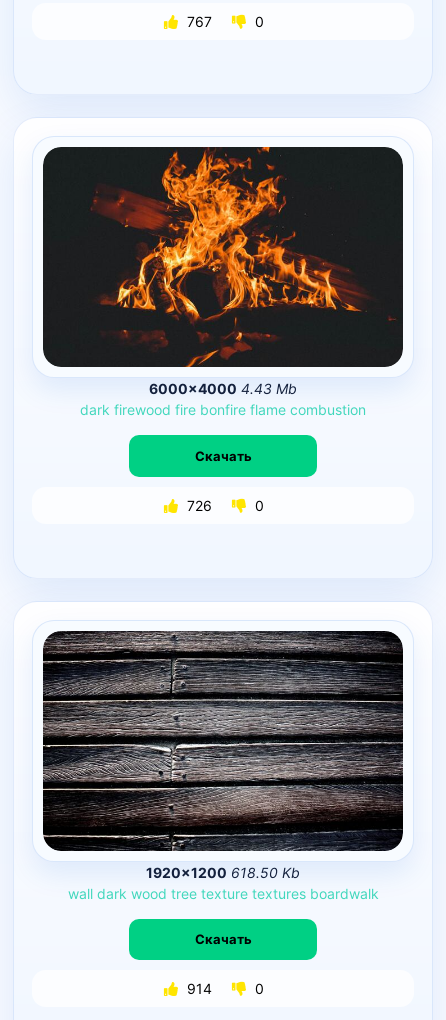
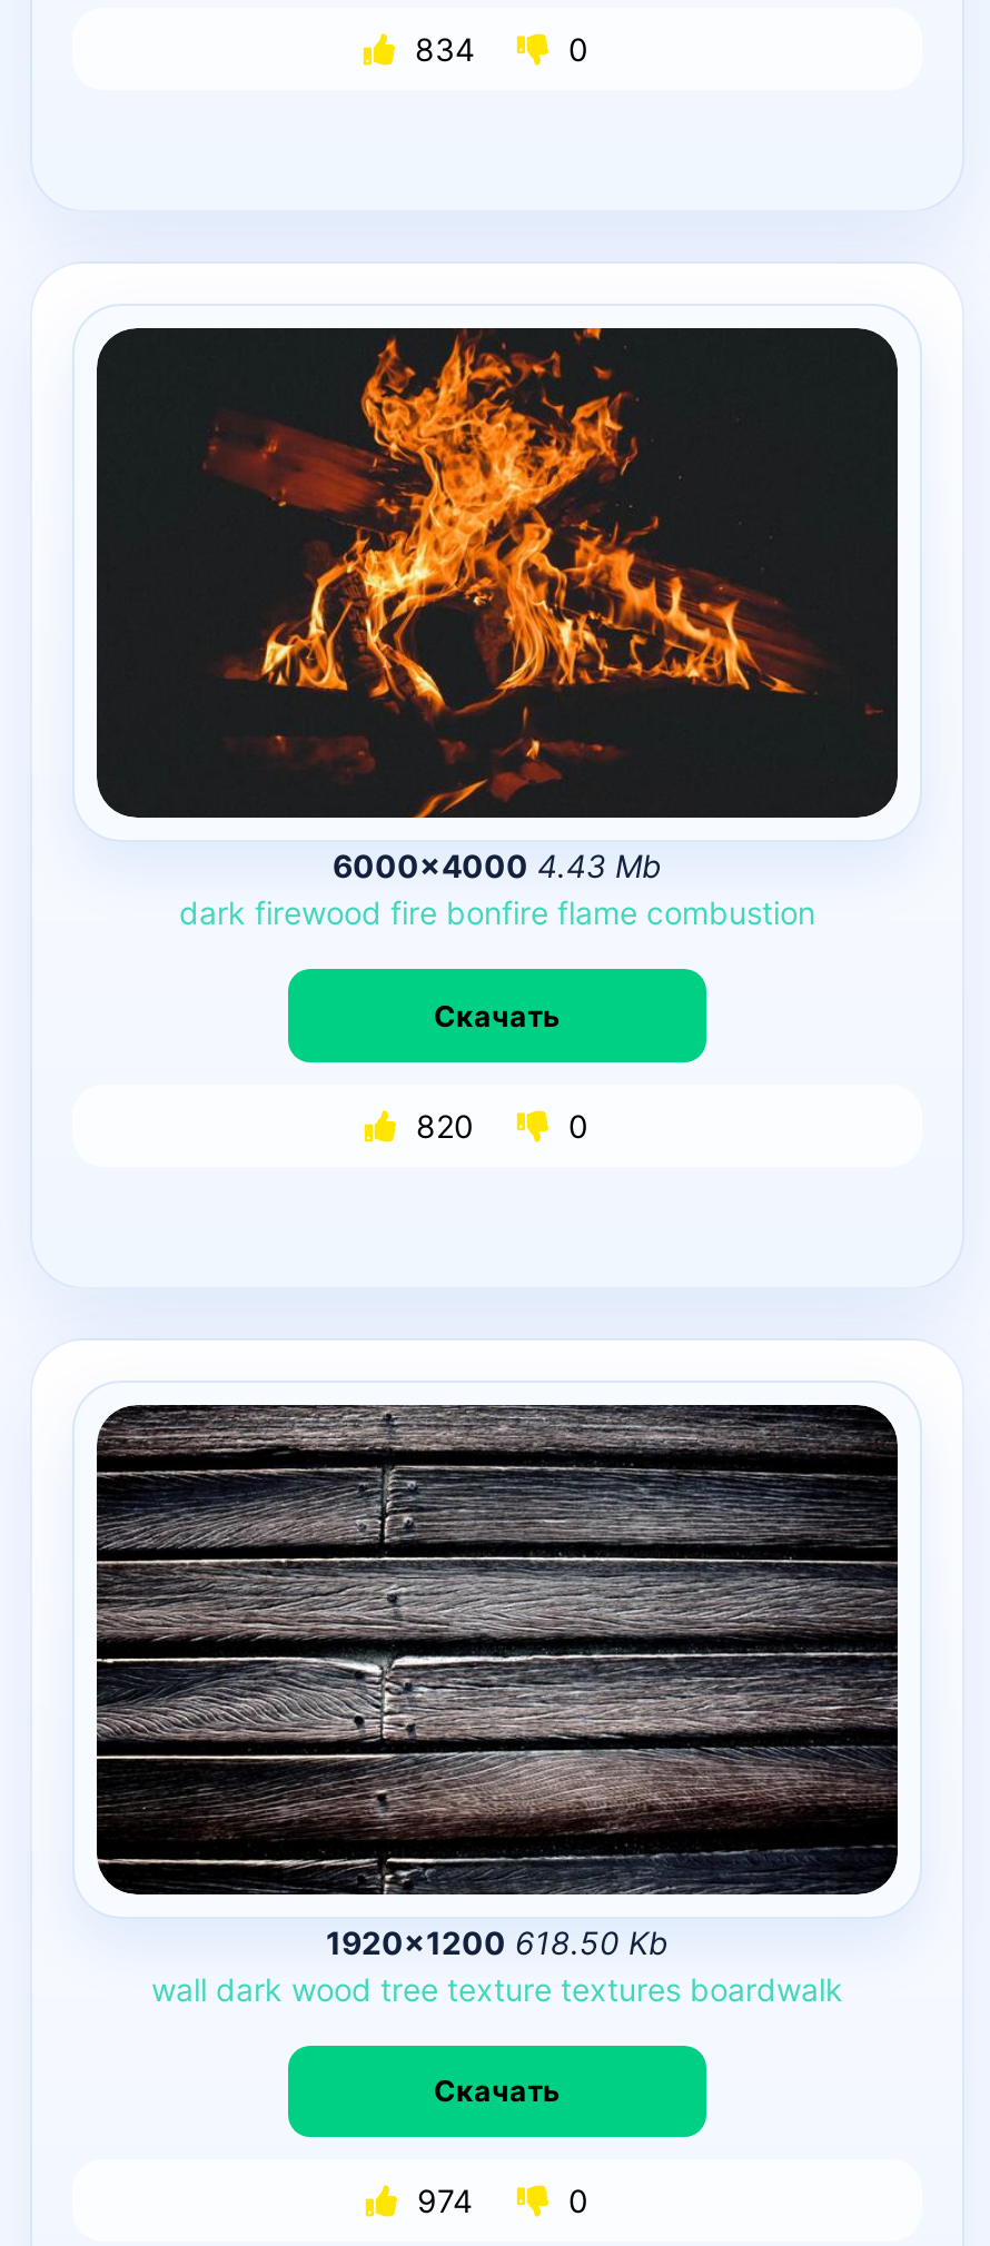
- 767
+ 834

- 726
+ 820

- 914
+ 974
